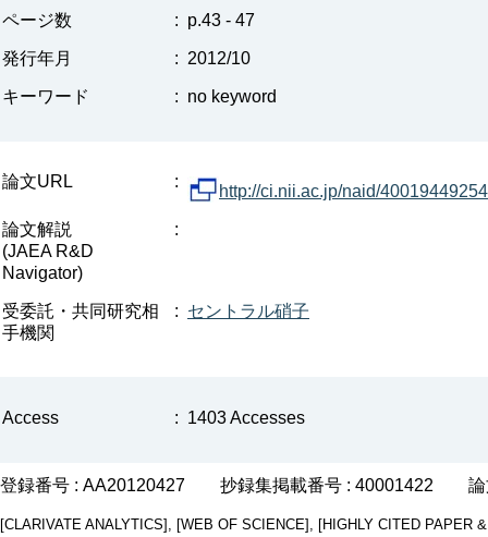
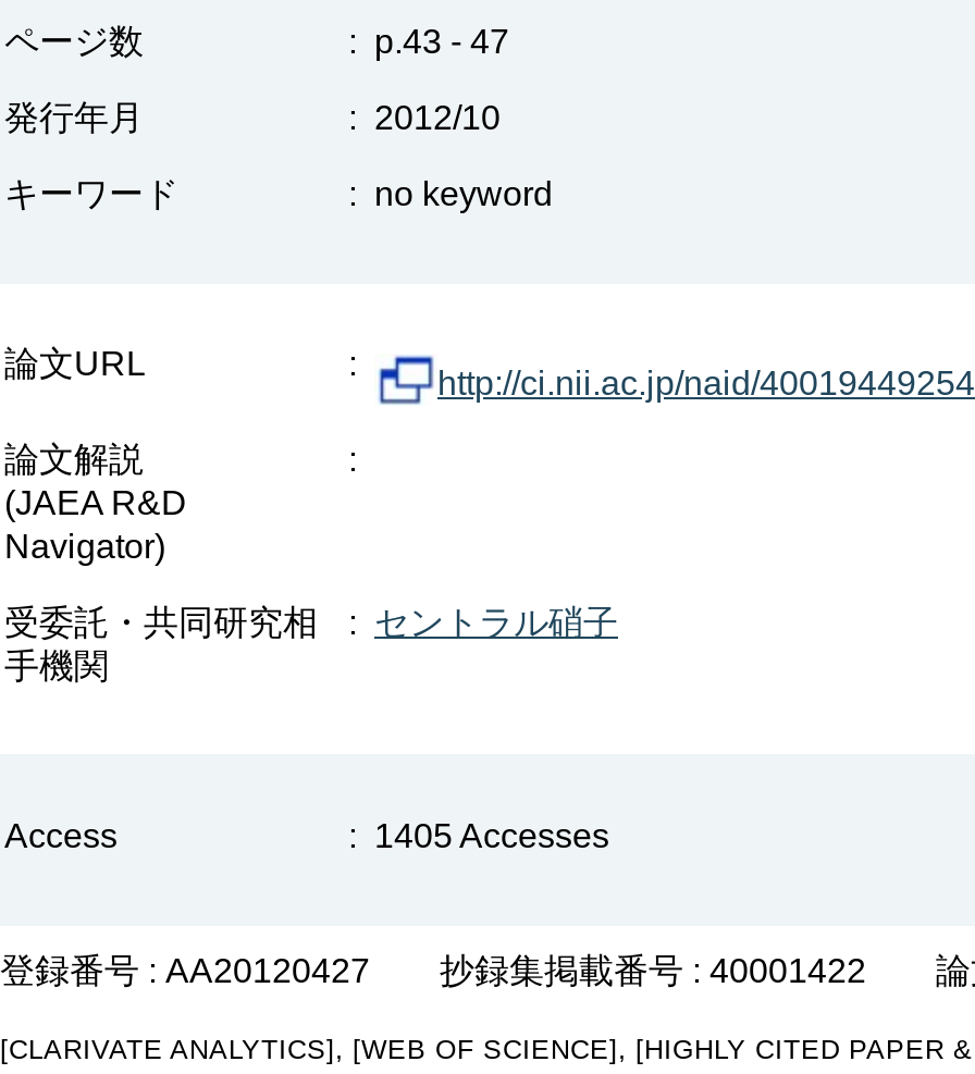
- : 1403 Accesses
+ : 1405 Accesses
